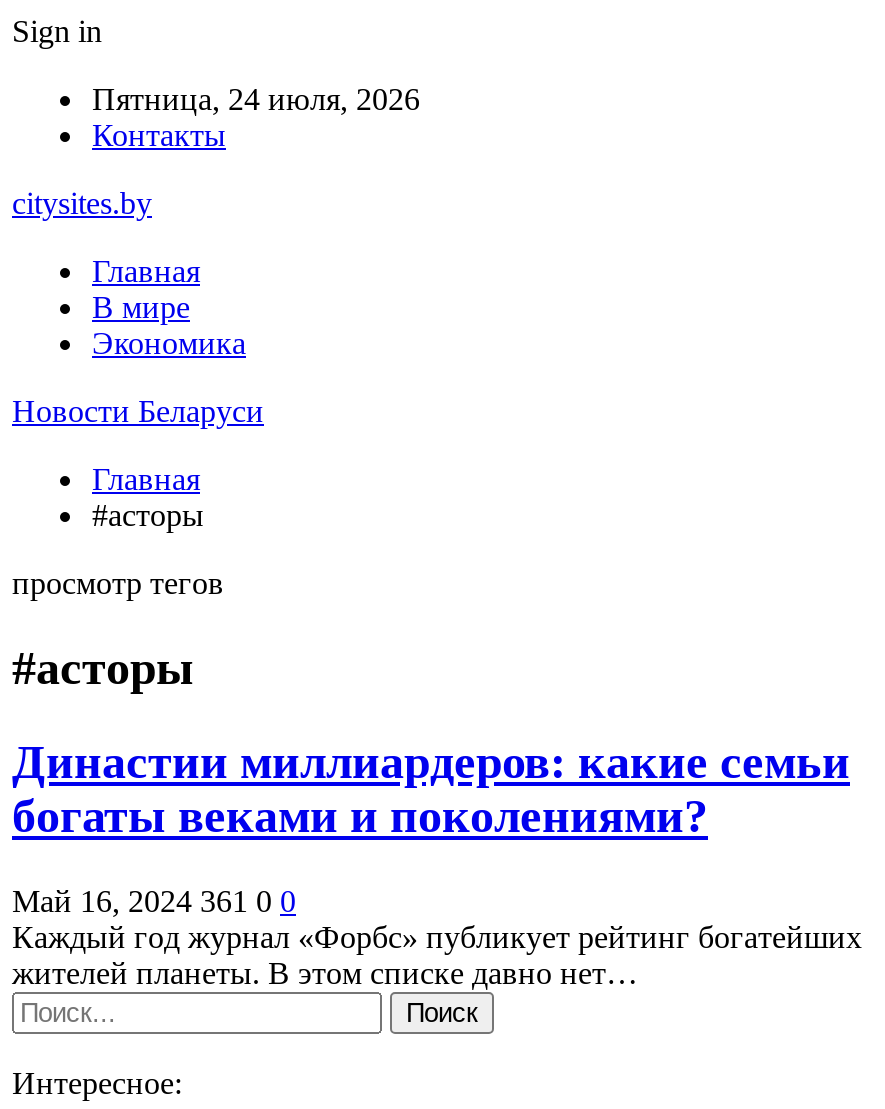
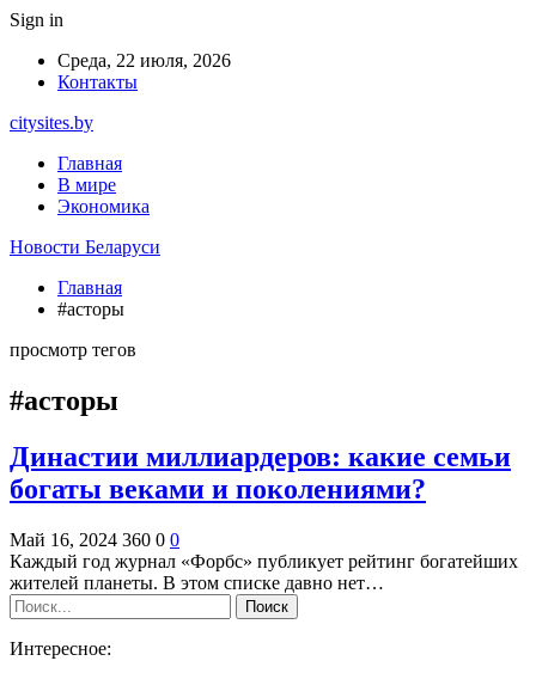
- Пятница, 24 июля, 2026
+ Среда, 22 июля, 2026

- Май 16, 2024 361 0 0
+ Май 16, 2024 360 0 0
